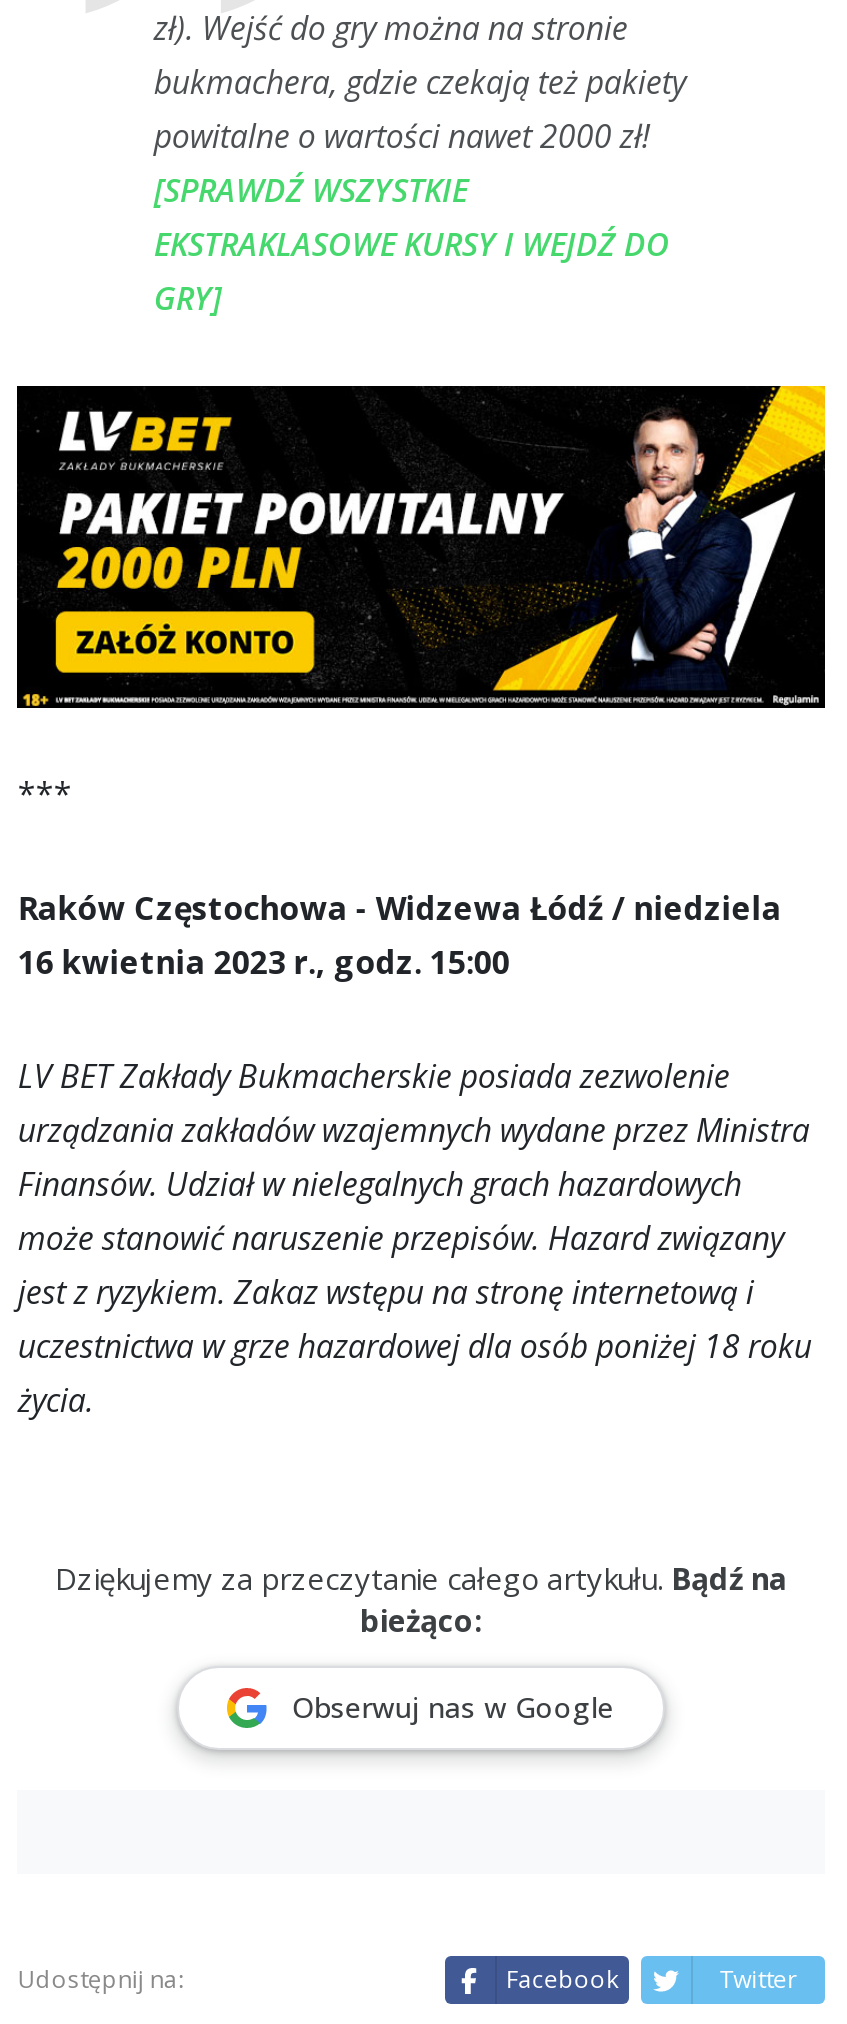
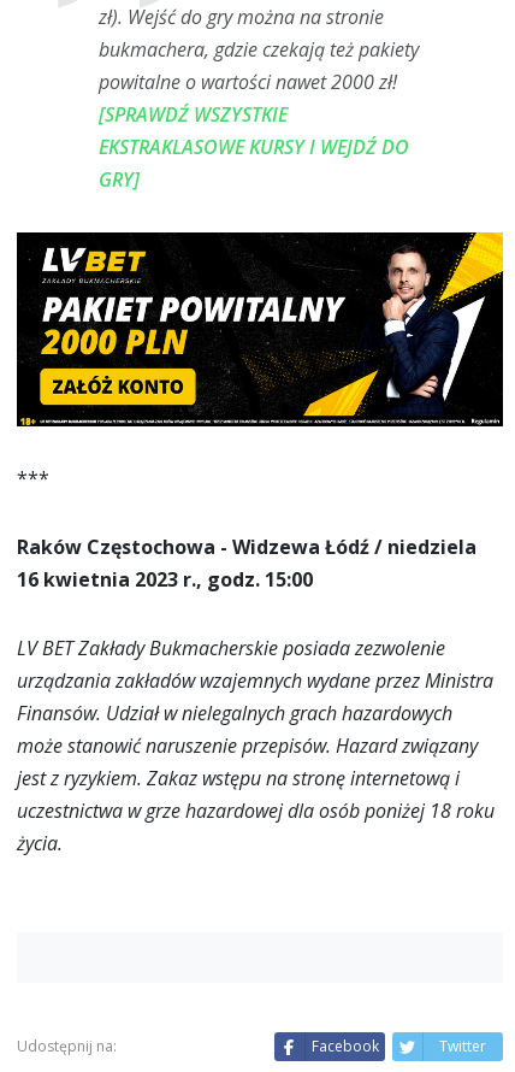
- Dziękujemy za przeczytanie całego artykułu. Bądź na
- bieżąco:
- Obserwuj nas w Google
